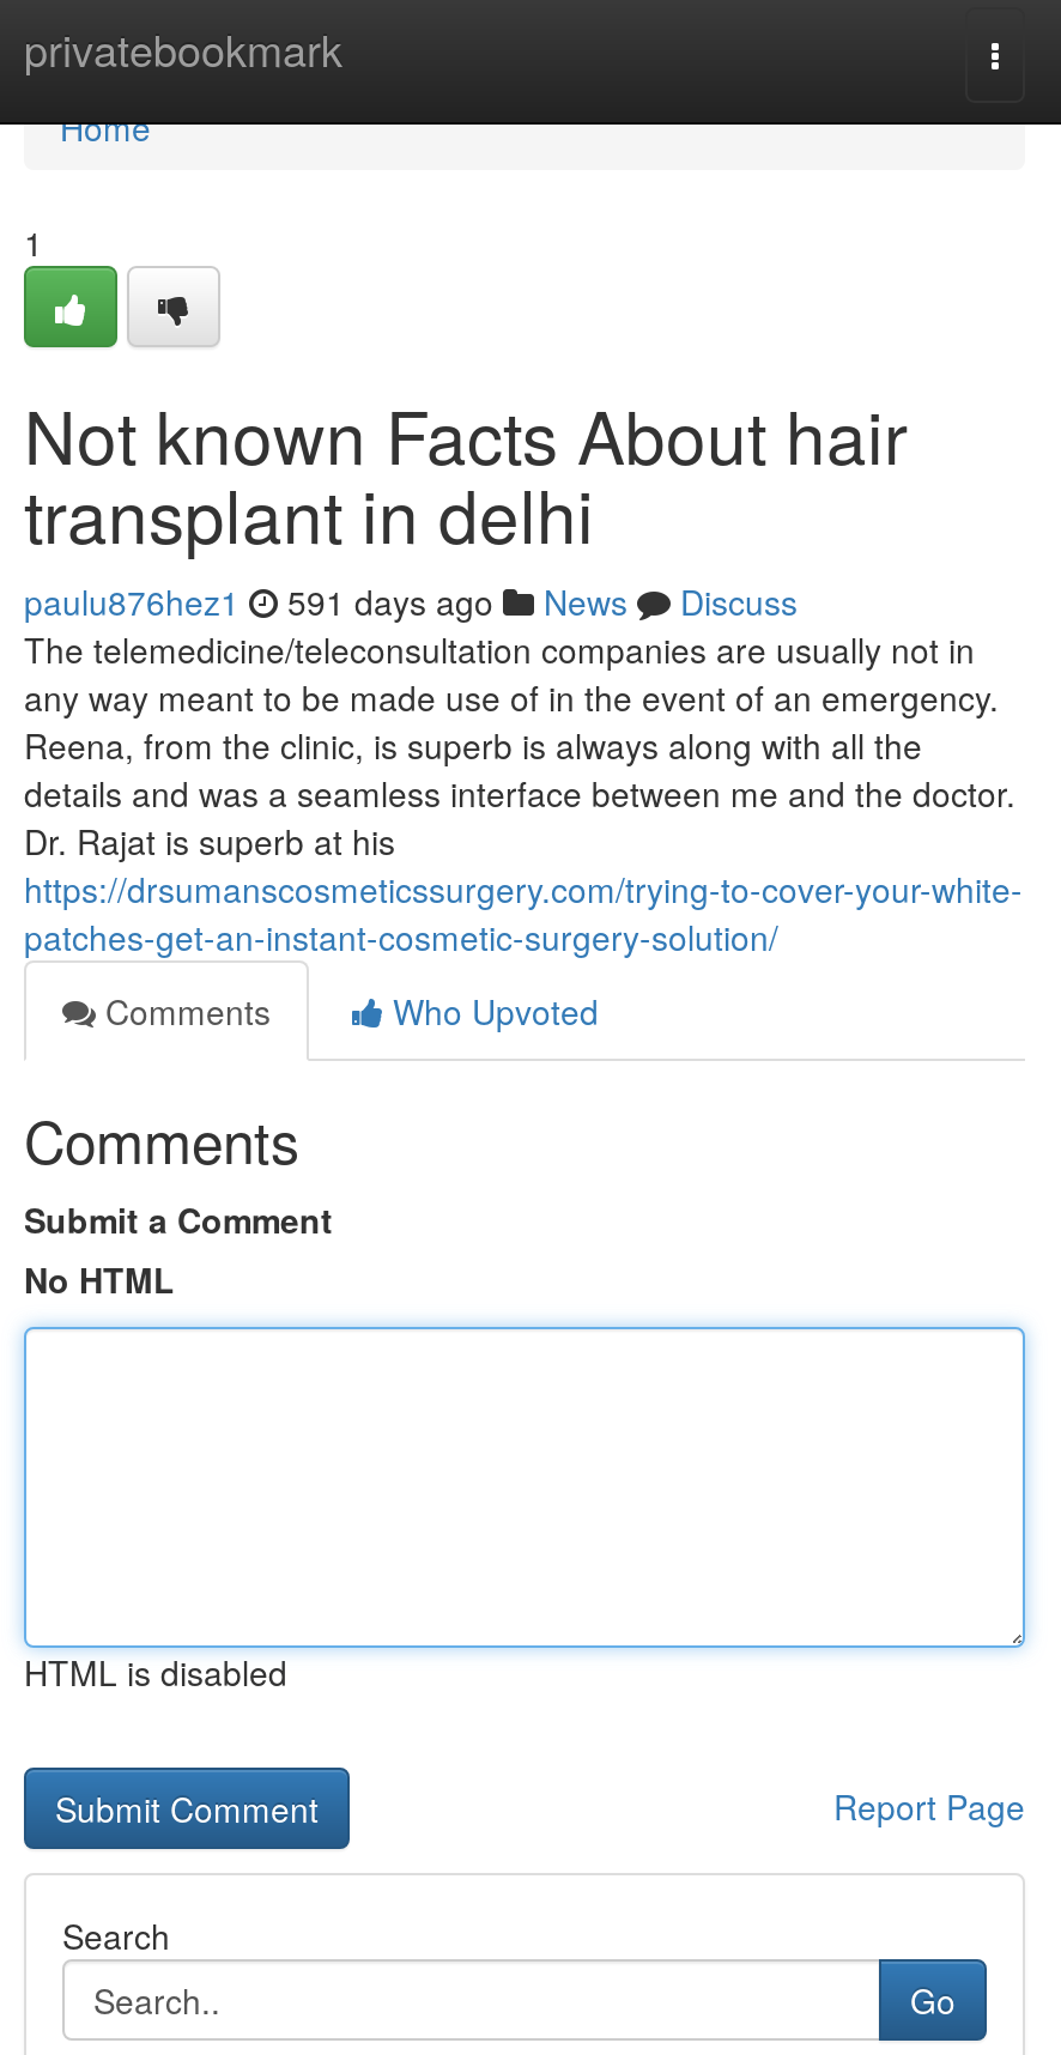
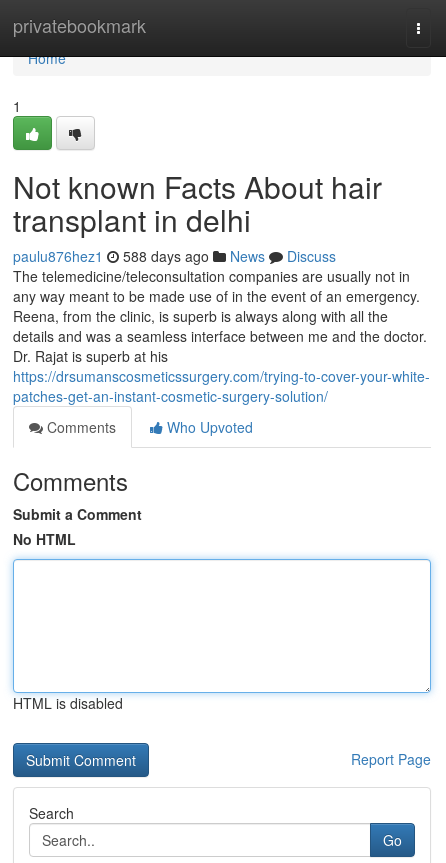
- paulu876hez1 591 days ago News Discuss
+ paulu876hez1 588 days ago News Discuss
